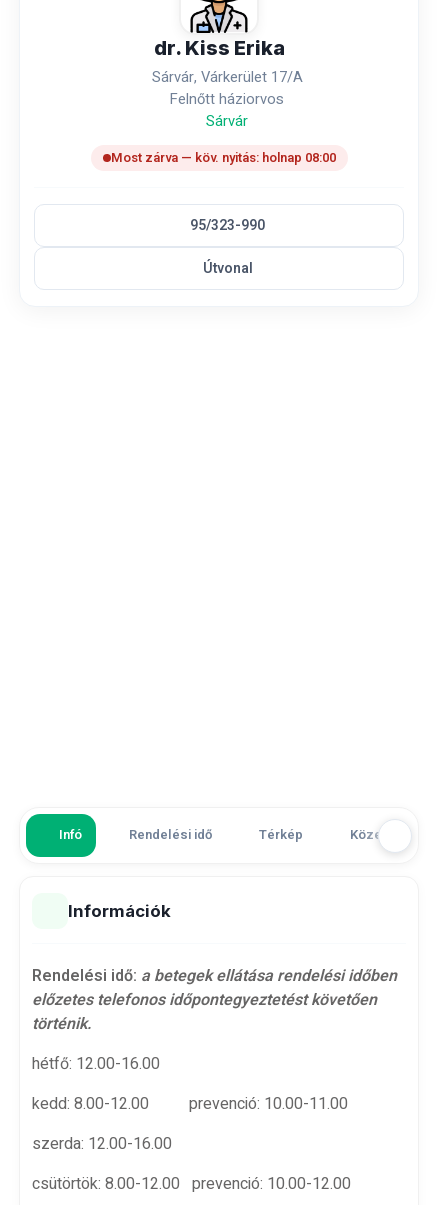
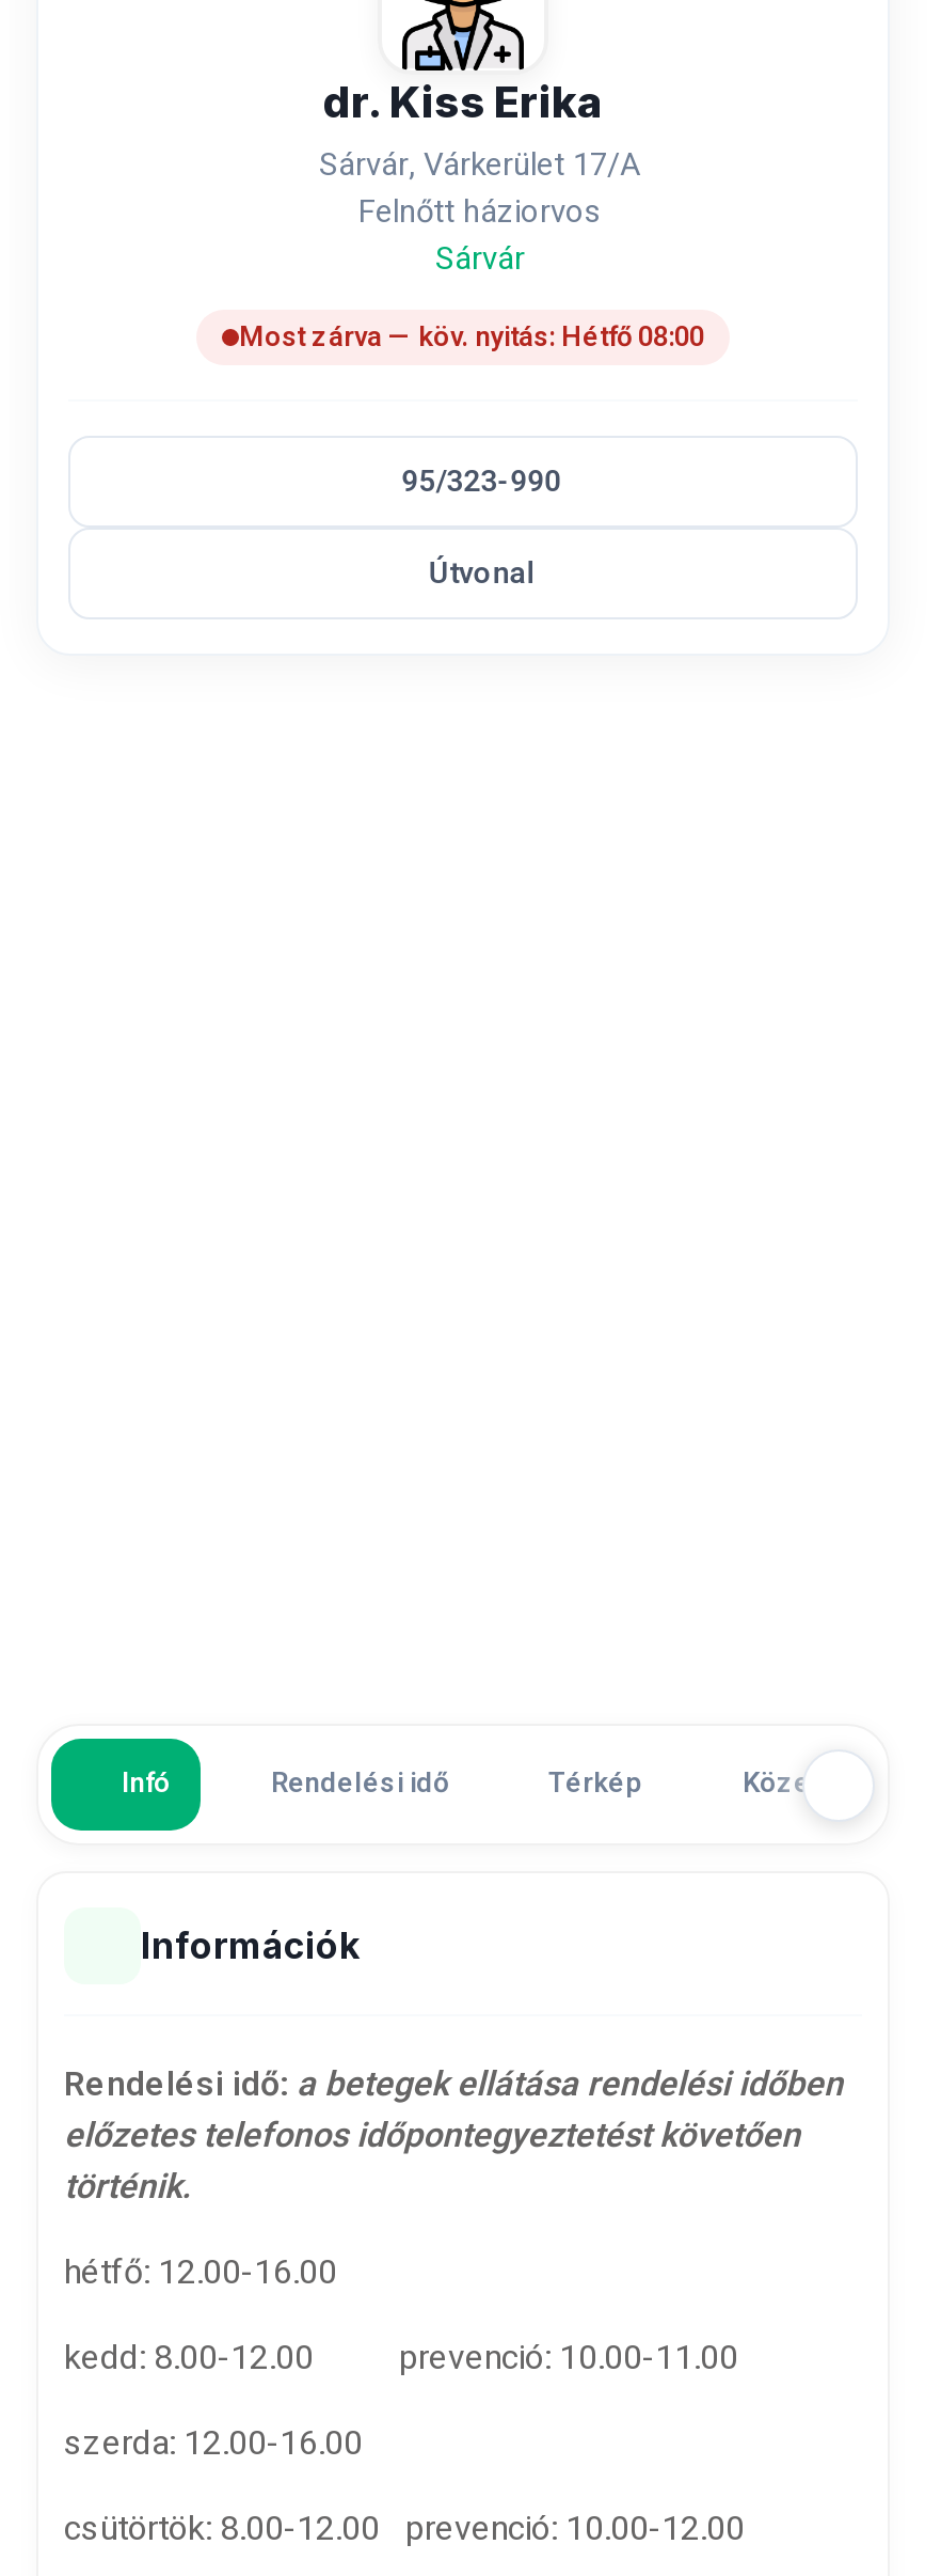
- Most zárva — köv. nyitás: holnap 08:00
+ Most zárva — köv. nyitás: Hétfő 08:00
